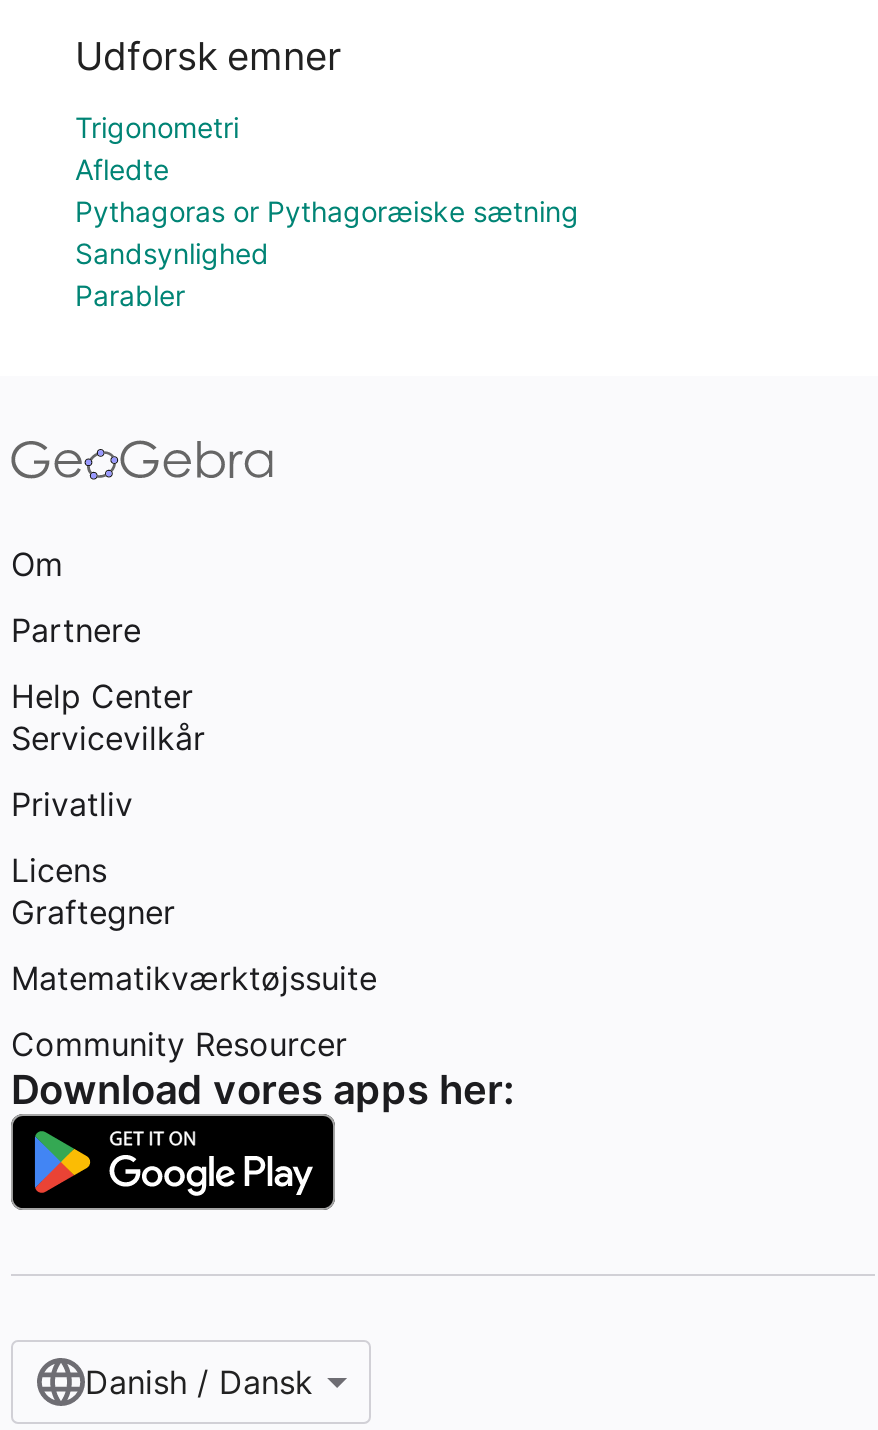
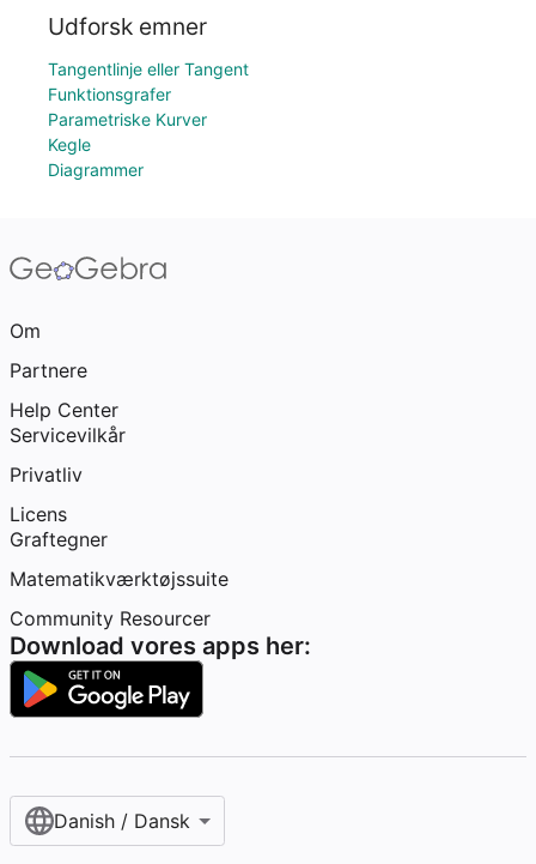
- Trigonometri
- Afledte
- Pythagoras or Pythagoræiske sætning
- Sandsynlighed
- Parabler
+ Tangentlinje eller Tangent
+ Funktionsgrafer
+ Parametriske Kurver
+ Kegle
+ Diagrammer
